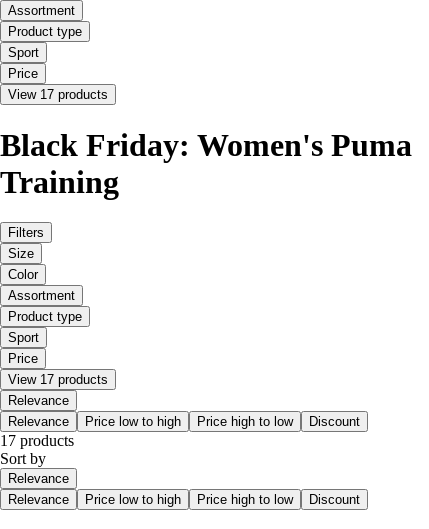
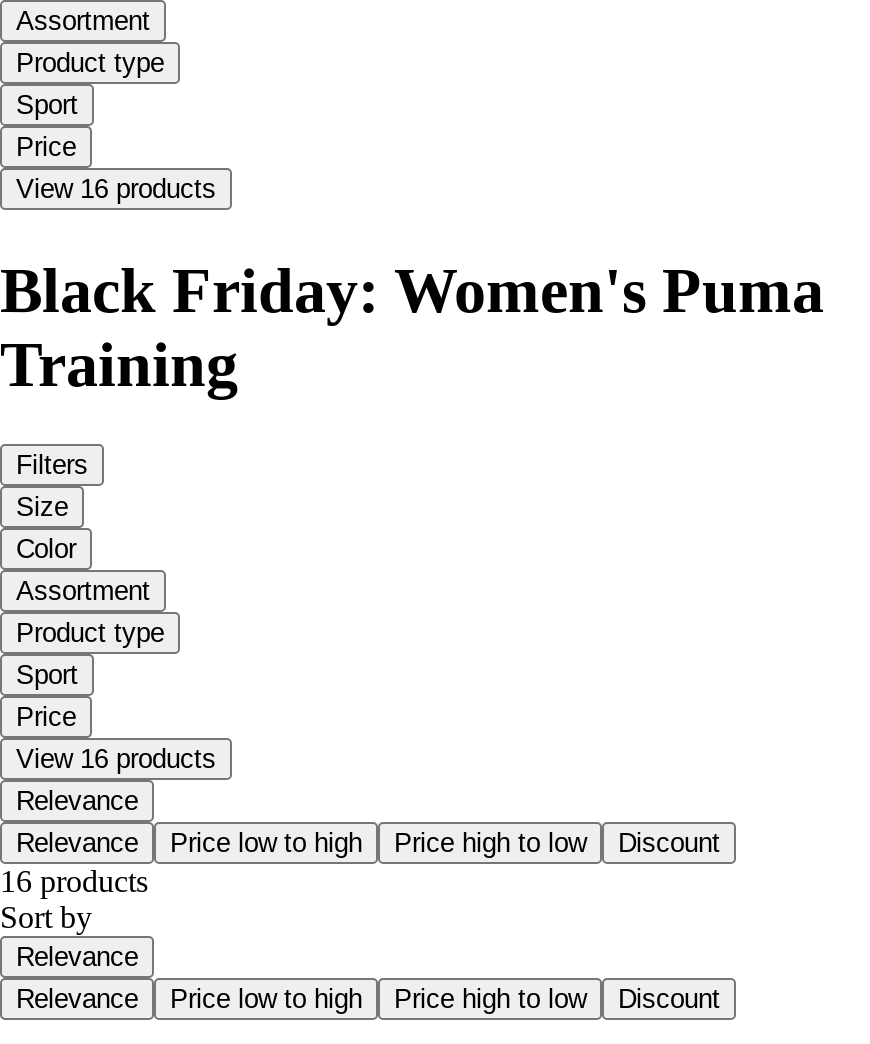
- View 17 products
+ View 16 products

- View 17 products
+ View 16 products

- 17 products
+ 16 products
